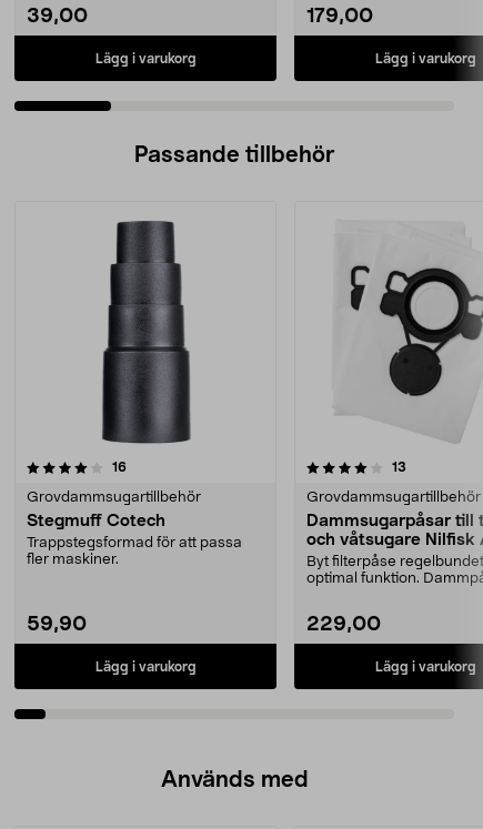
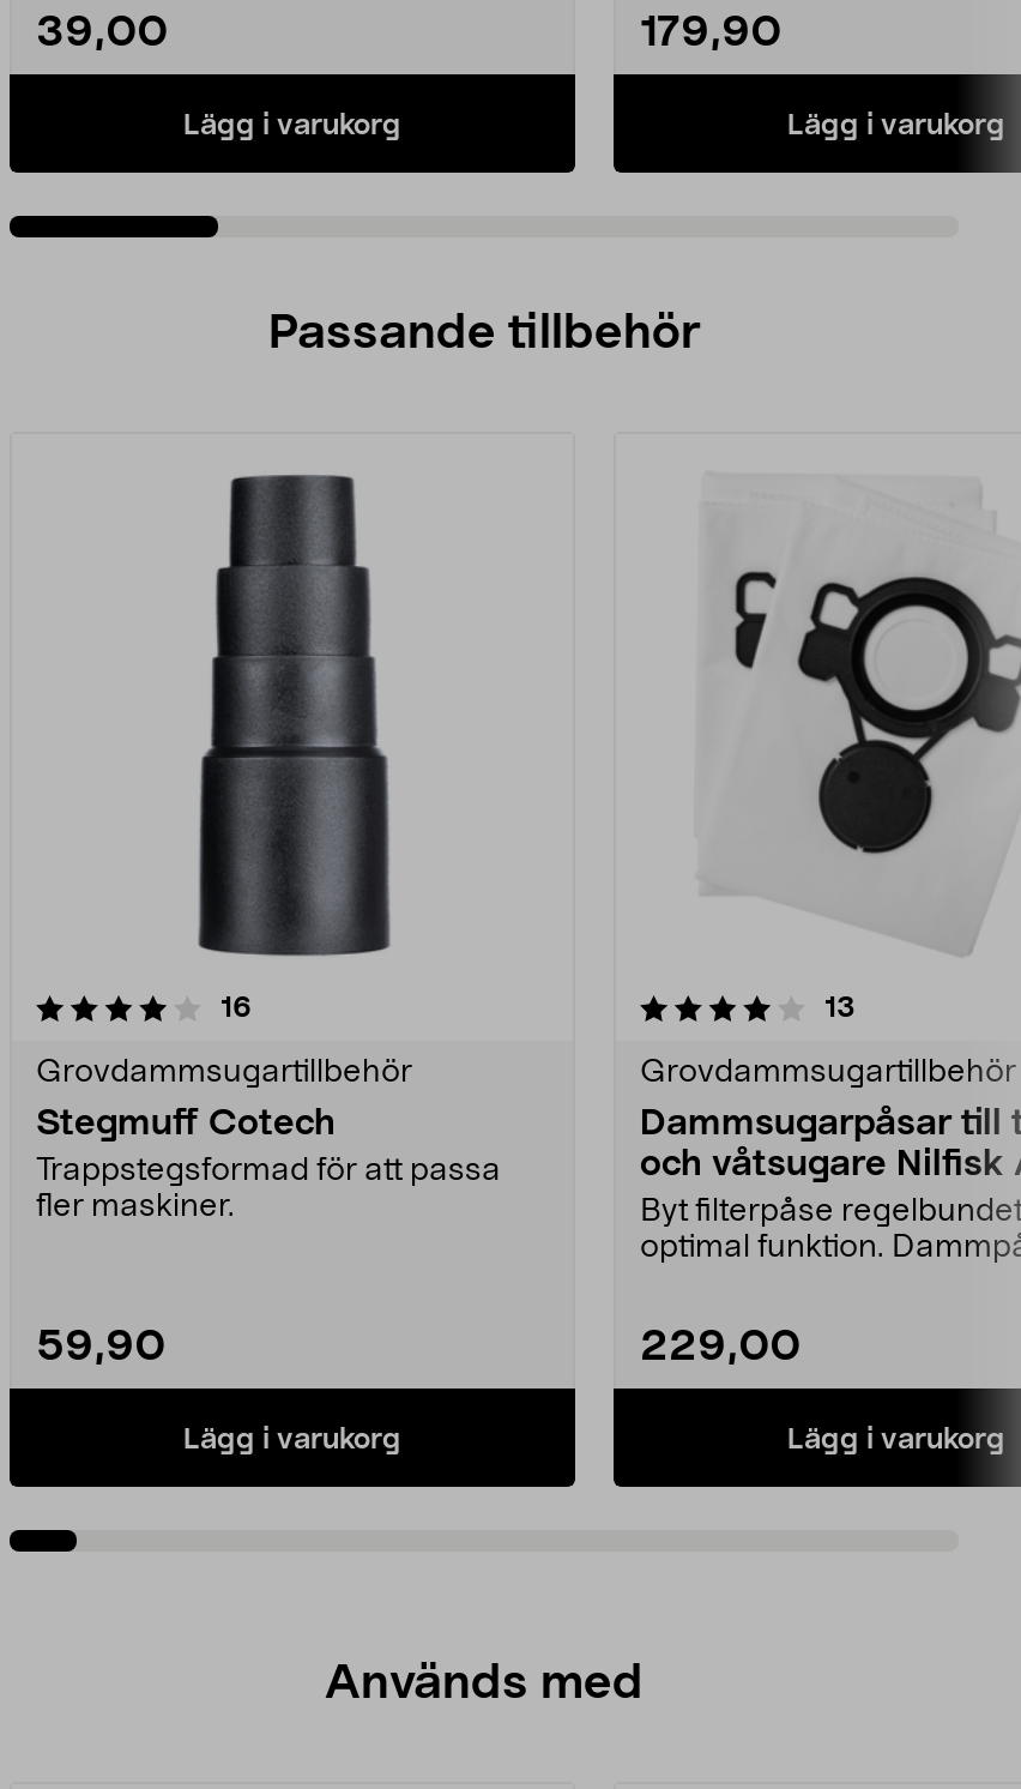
- 179,00
+ 179,90
